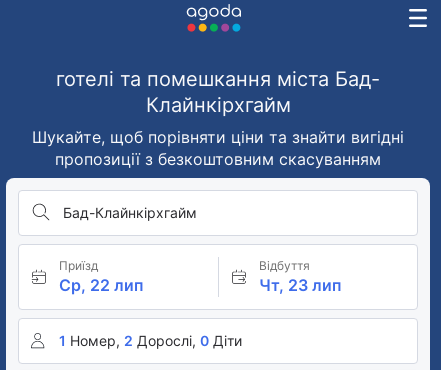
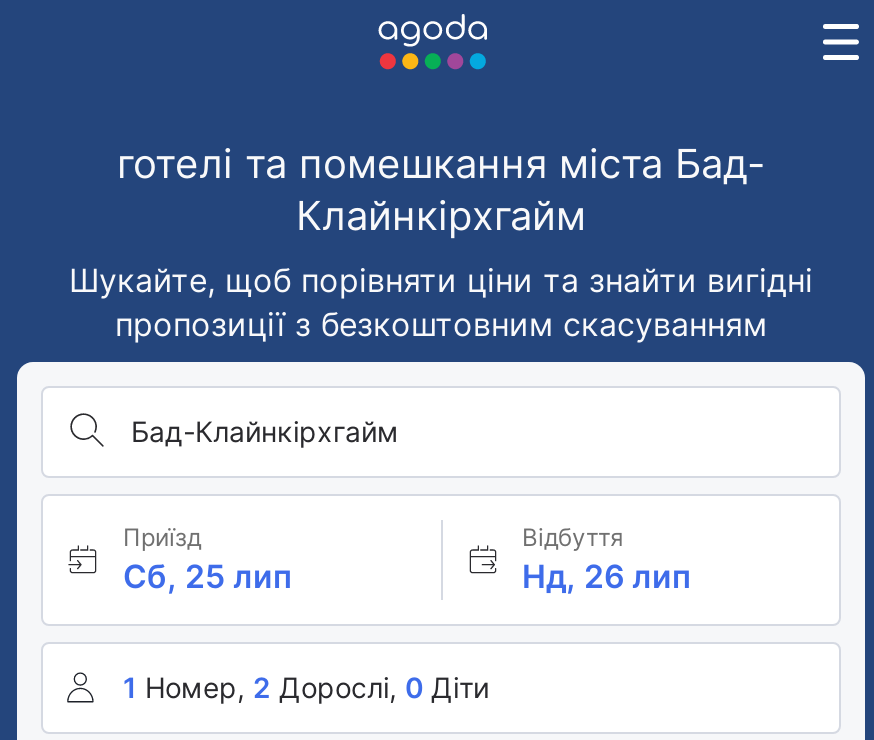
- Ср, 22 лип
+ Сб, 25 лип

- Чт, 23 лип
+ Нд, 26 лип
